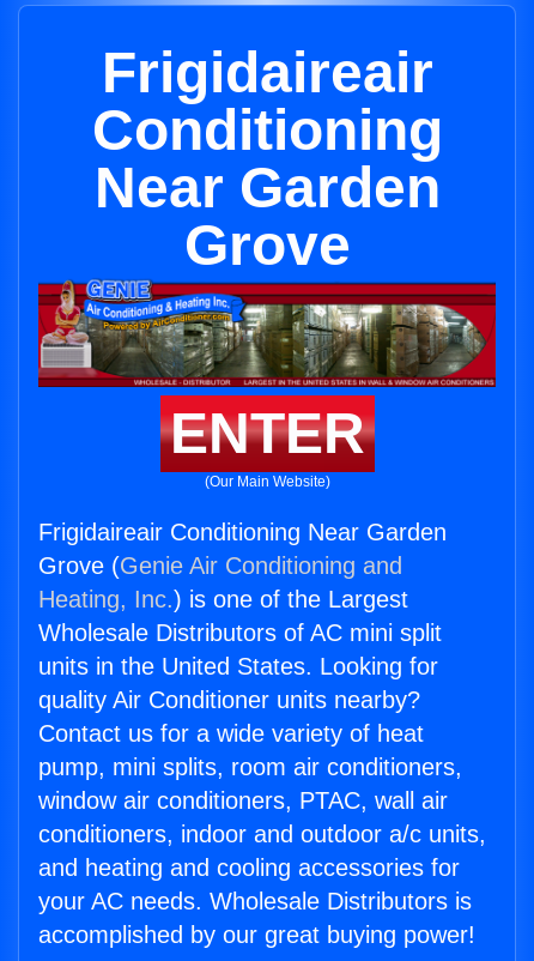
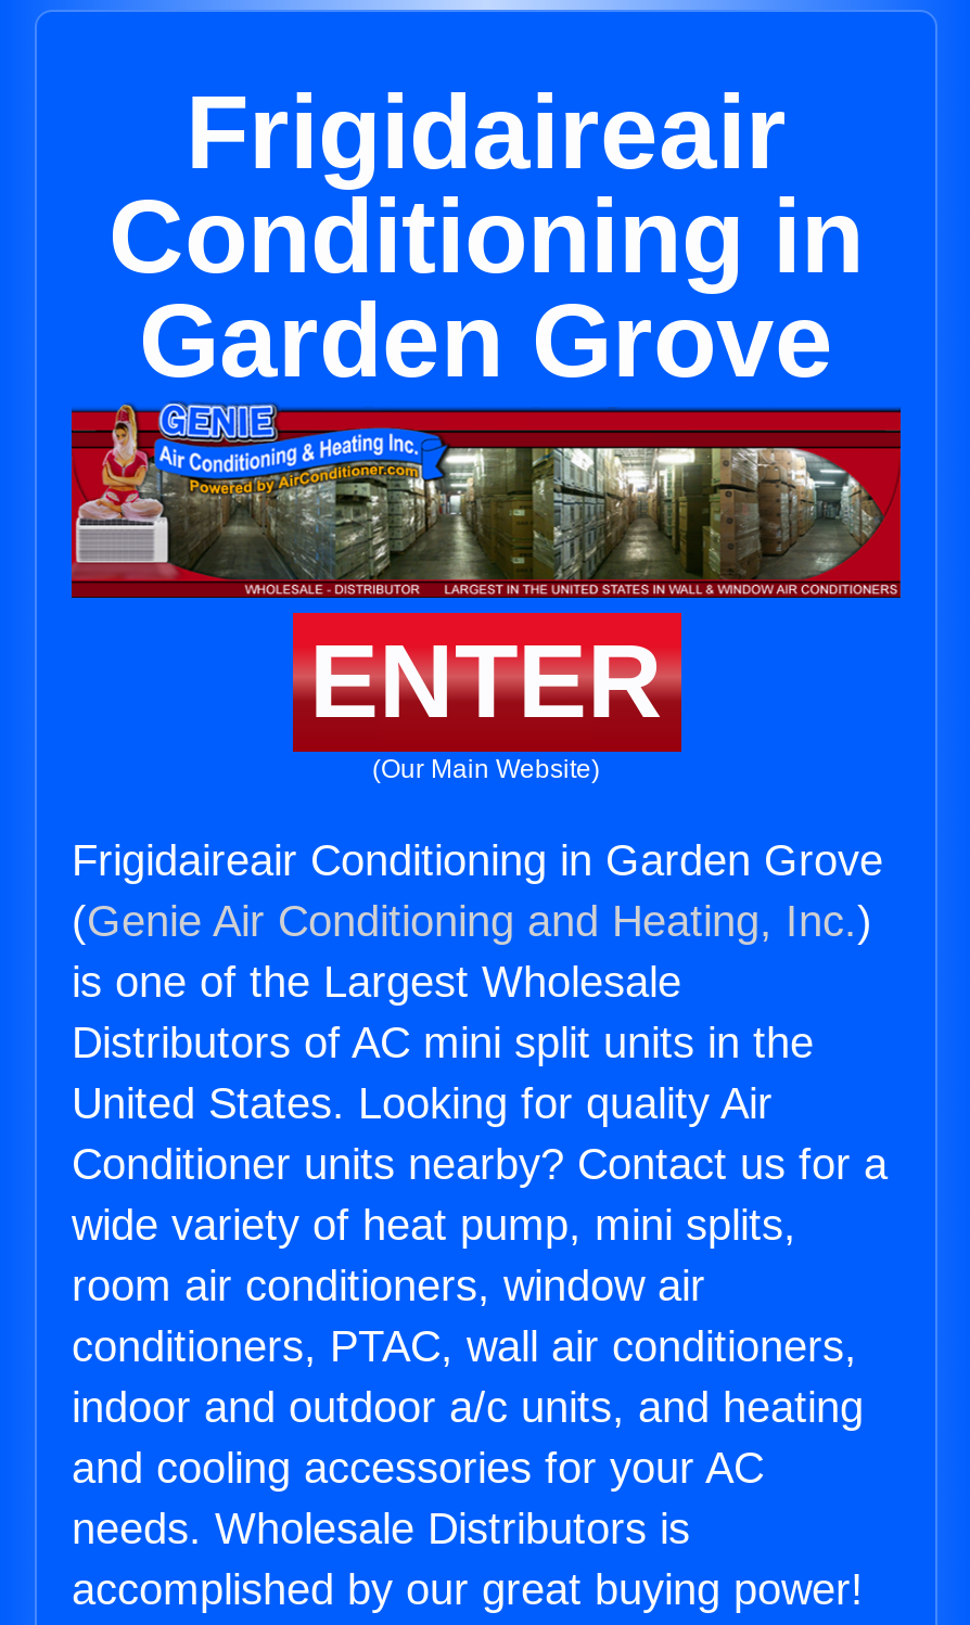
- Conditioning
- Near Garden
- Grove
+ Conditioning in
+ Garden Grove

- Frigidaireair Conditioning Near Garden
- Grove (Genie Air Conditioning and
- Heating, Inc.) is one of the Largest
- Wholesale Distributors of AC mini split
- units in the United States. Looking for
- quality Air Conditioner units nearby?
- Contact us for a wide variety of heat
- pump, mini splits, room air conditioners,
- window air conditioners, PTAC, wall air
- conditioners, indoor and outdoor a/c units,
- and heating and cooling accessories for
- your AC needs. Wholesale Distributors is
+ Frigidaireair Conditioning in Garden Grove
+ (Genie Air Conditioning and Heating, Inc.)
+ is one of the Largest Wholesale
+ Distributors of AC mini split units in the
+ United States. Looking for quality Air
+ Conditioner units nearby? Contact us for a
+ wide variety of heat pump, mini splits,
+ room air conditioners, window air
+ conditioners, PTAC, wall air conditioners,
+ indoor and outdoor a/c units, and heating
+ and cooling accessories for your AC
+ needs. Wholesale Distributors is
